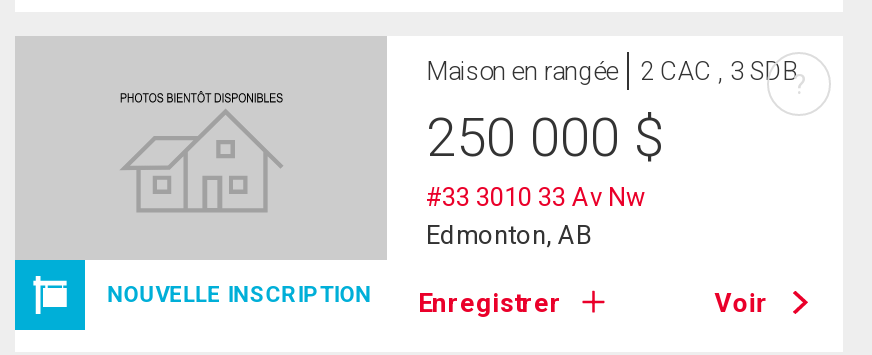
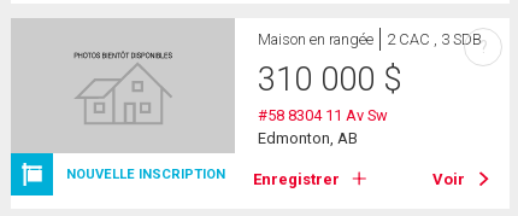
- 250 000 $
+ 310 000 $

- #33 3010 33 Av Nw
+ #58 8304 11 Av Sw
